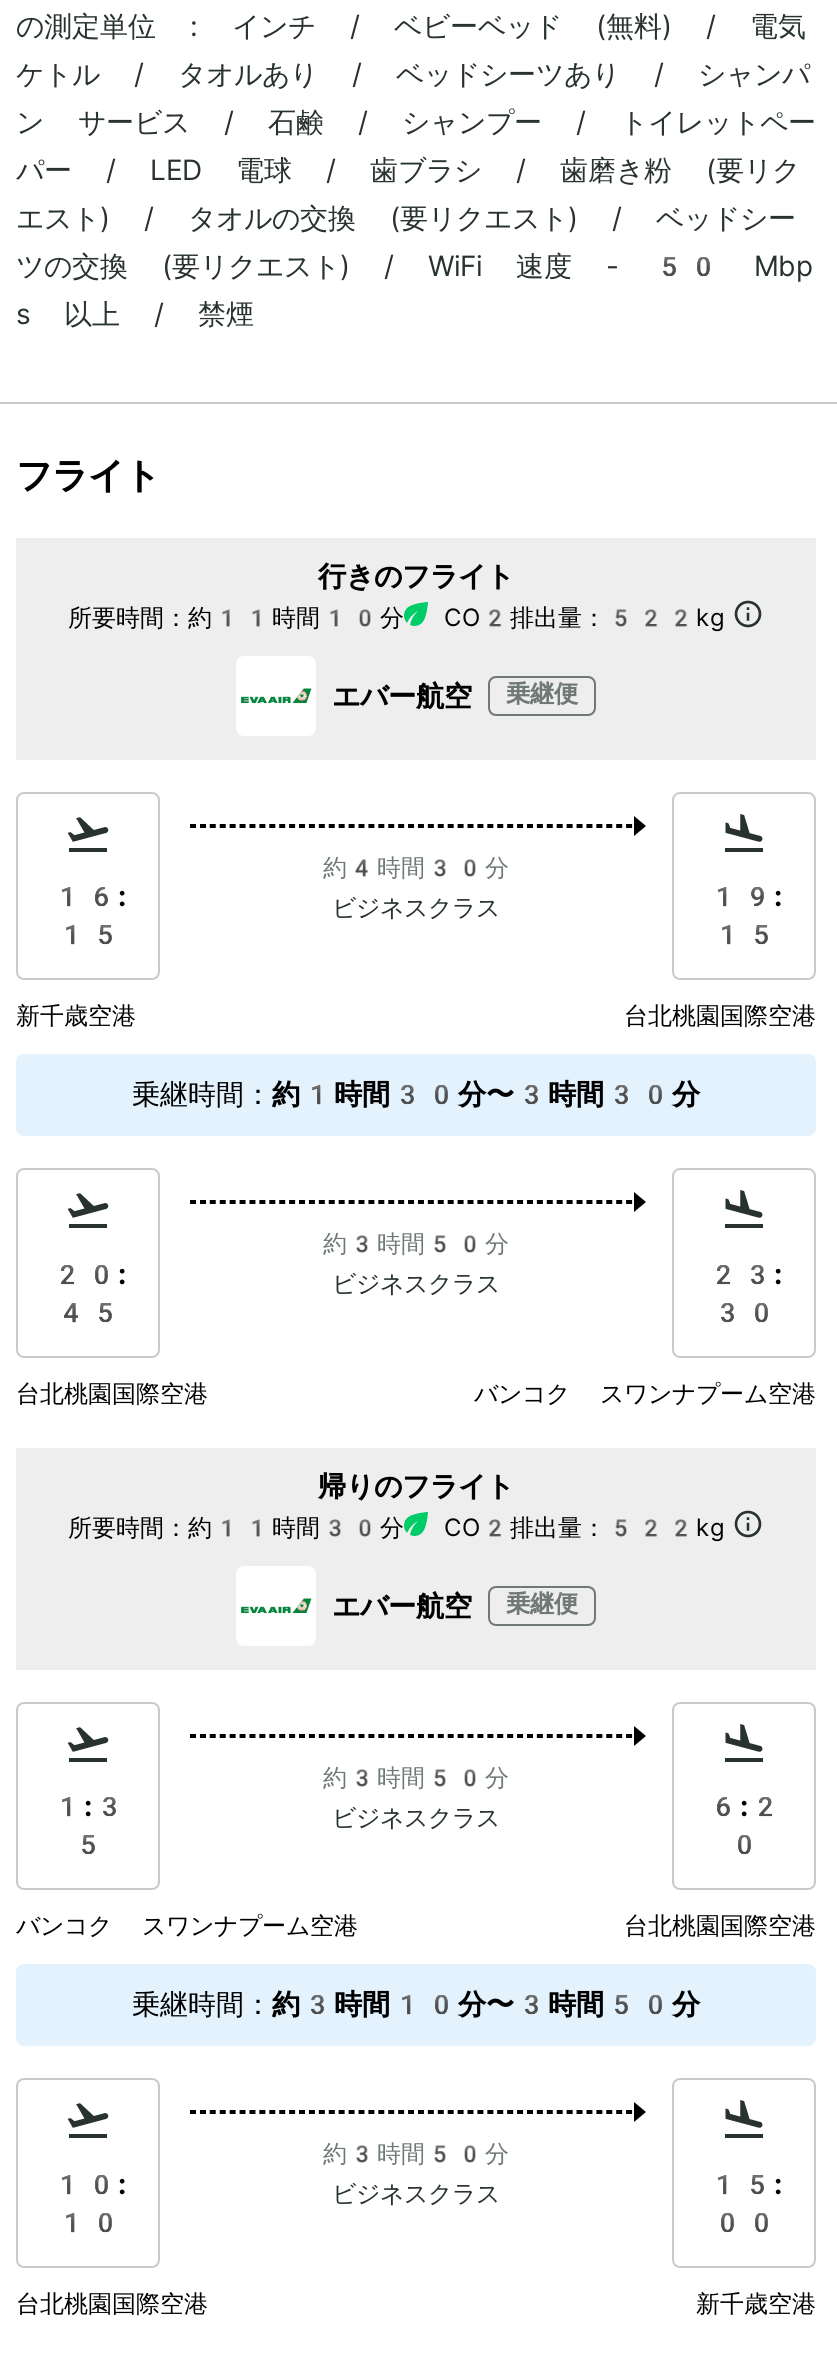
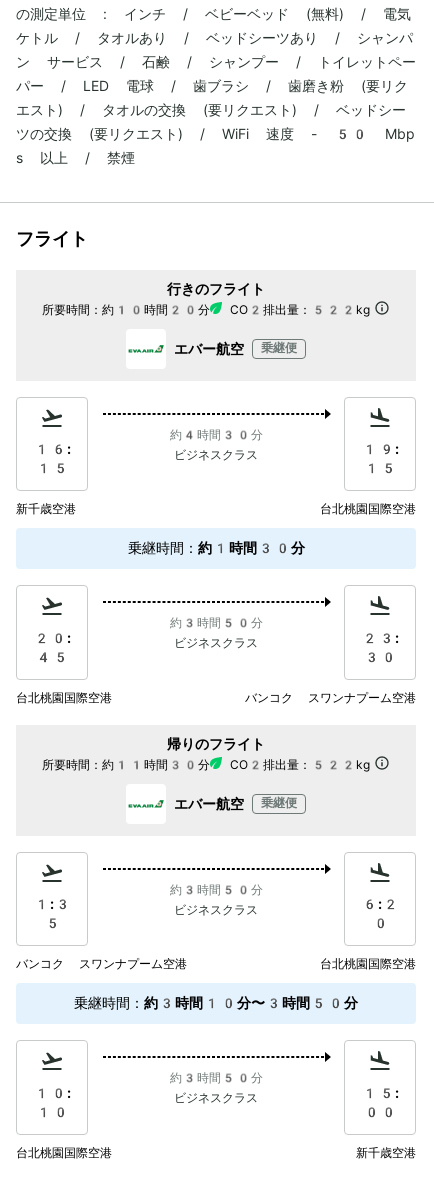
- 所要時間：約11時間10分
+ 所要時間：約10時間20分

- 乗継時間：約1時間30分〜3時間30分
+ 乗継時間：約1時間30分
